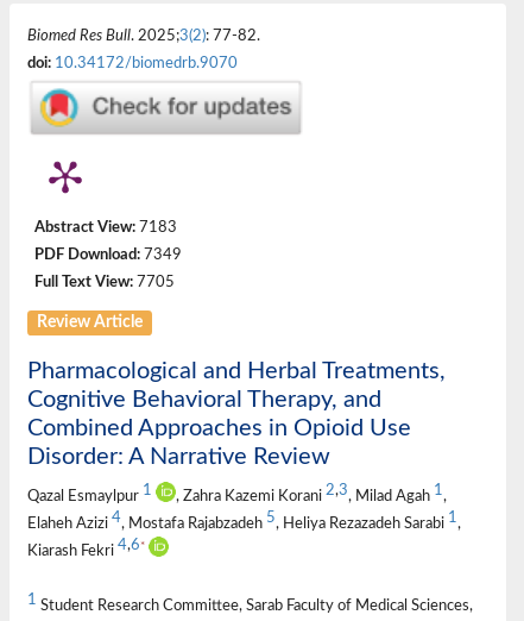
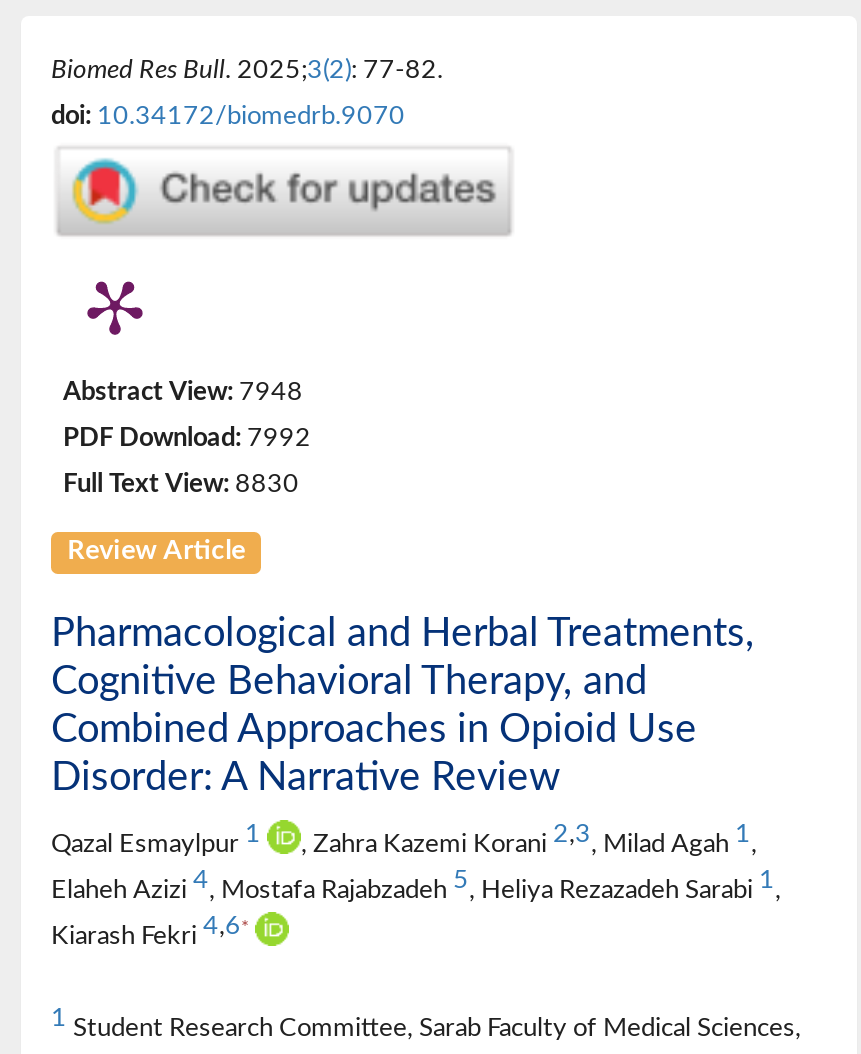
- Abstract View: 7183
+ Abstract View: 7948

- PDF Download: 7349
+ PDF Download: 7992

- Full Text View: 7705
+ Full Text View: 8830
